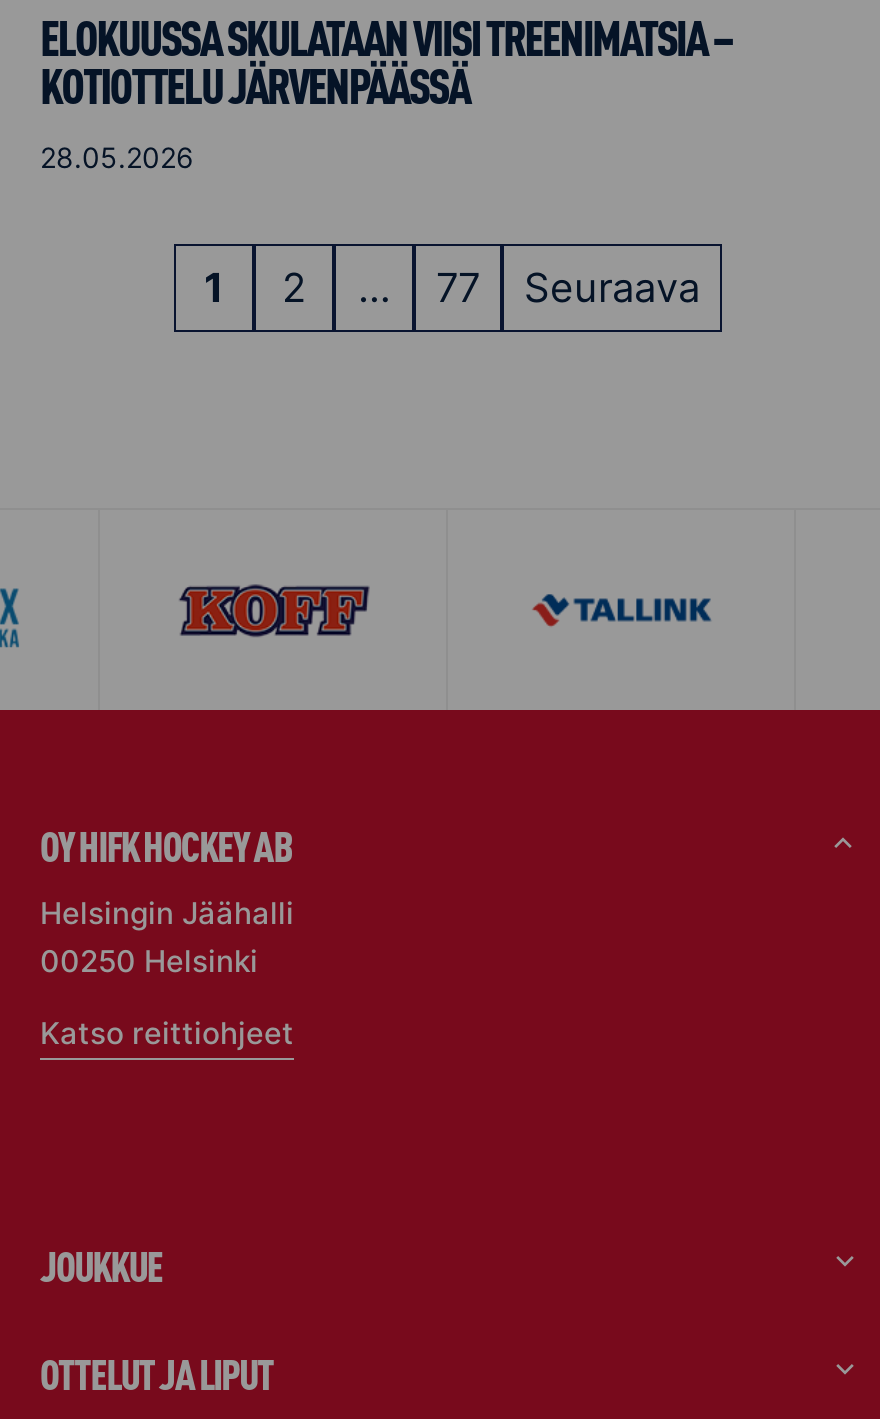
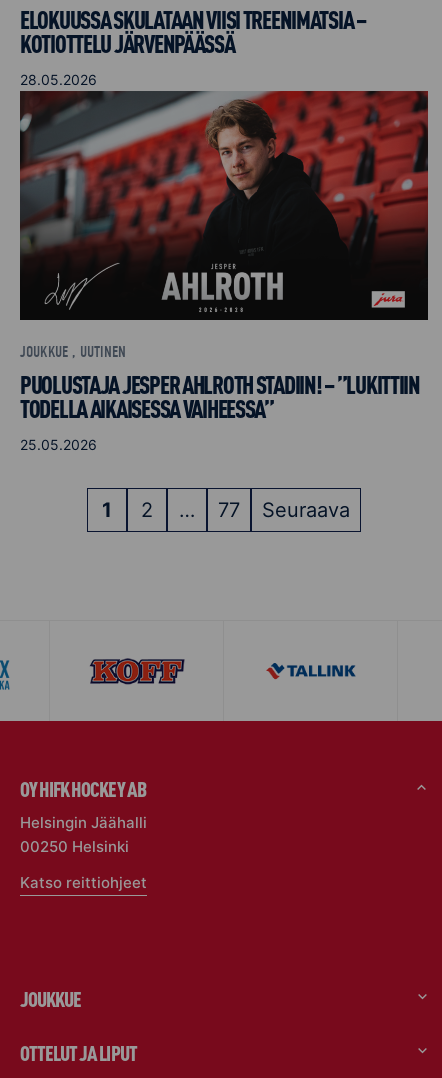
+ [image]
+ JOUKKUE , UUTINEN
+ PUOLUSTAJA JESPER AHLROTH STADIIN! – ”LUKITTIIN
+ TODELLA AIKAISESSA VAIHEESSA”
+ 25.05.2026
